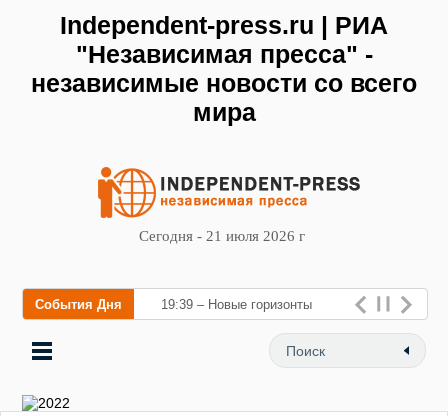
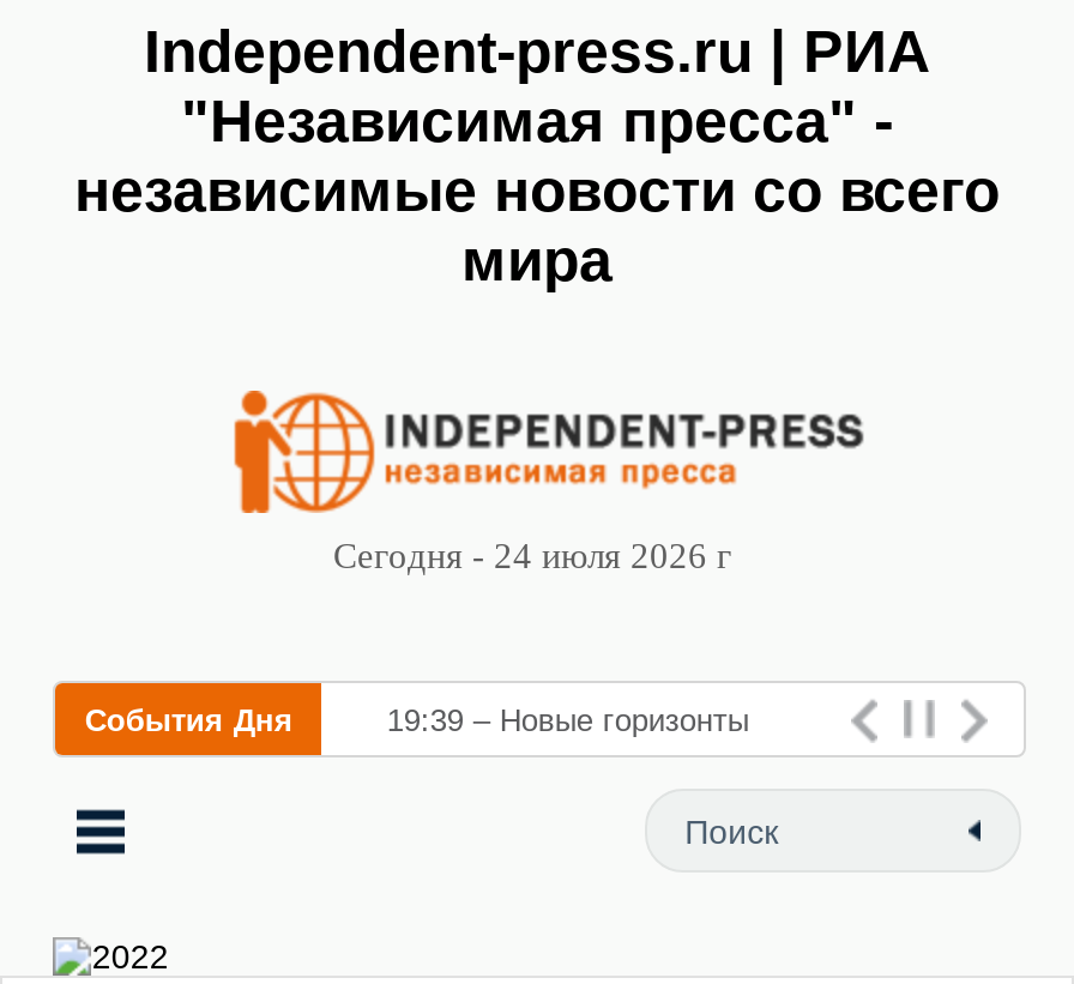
- Сегодня - 21 июля 2026 г
+ Сегодня - 24 июля 2026 г
